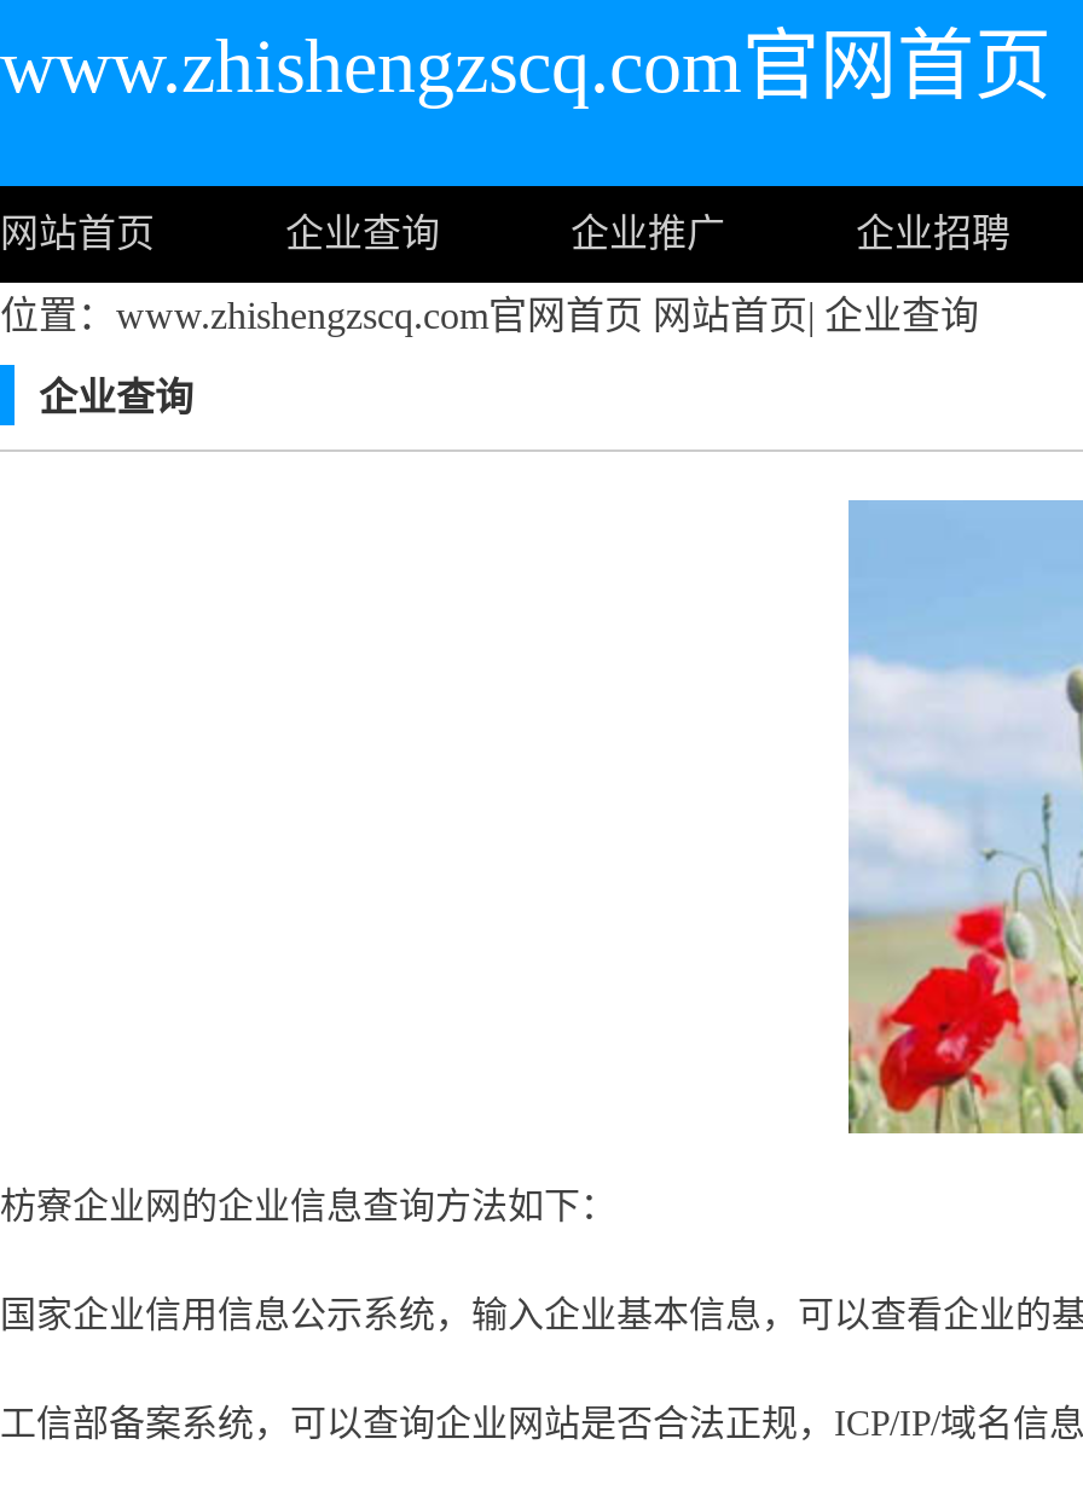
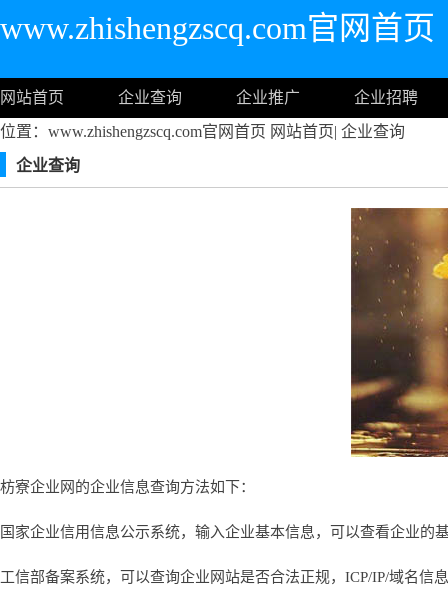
- [image]
+ [image]
